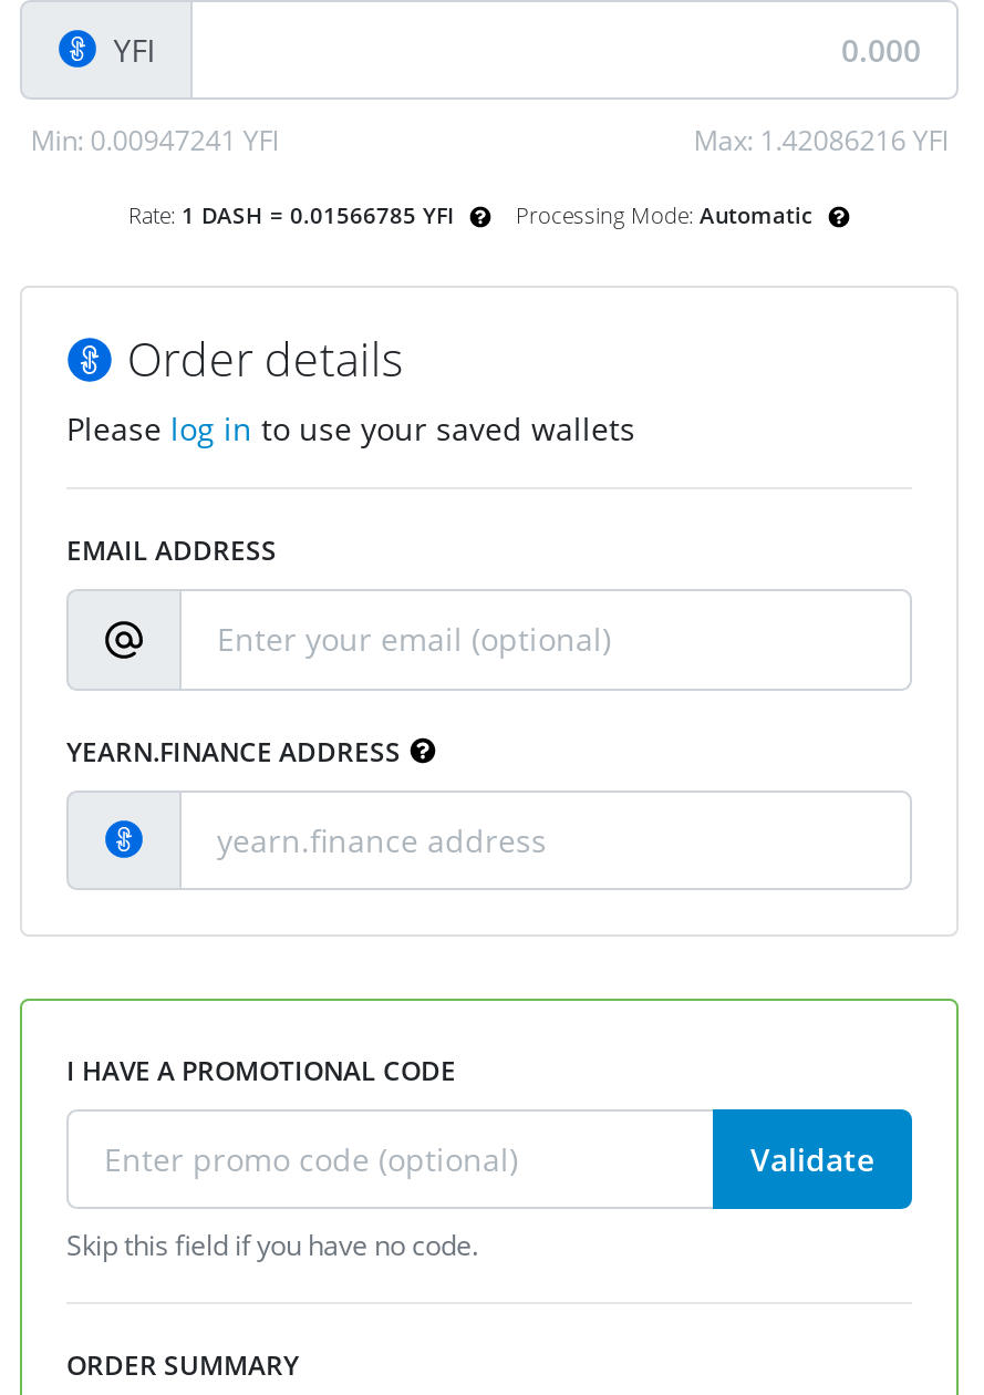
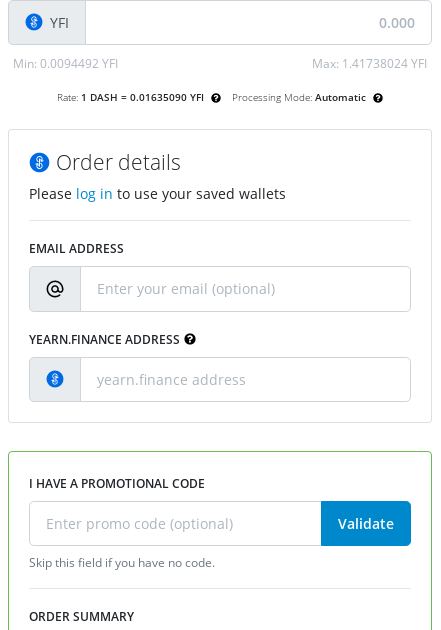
- Min: 0.00947241 YFI
+ Min: 0.0094492 YFI

- Max: 1.42086216 YFI
+ Max: 1.41738024 YFI

- Rate: 1 DASH = 0.01566785 YFI Processing Mode: Automatic
+ Rate: 1 DASH = 0.01635090 YFI Processing Mode: Automatic
